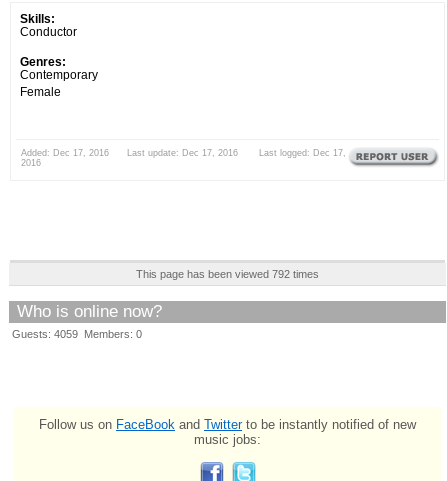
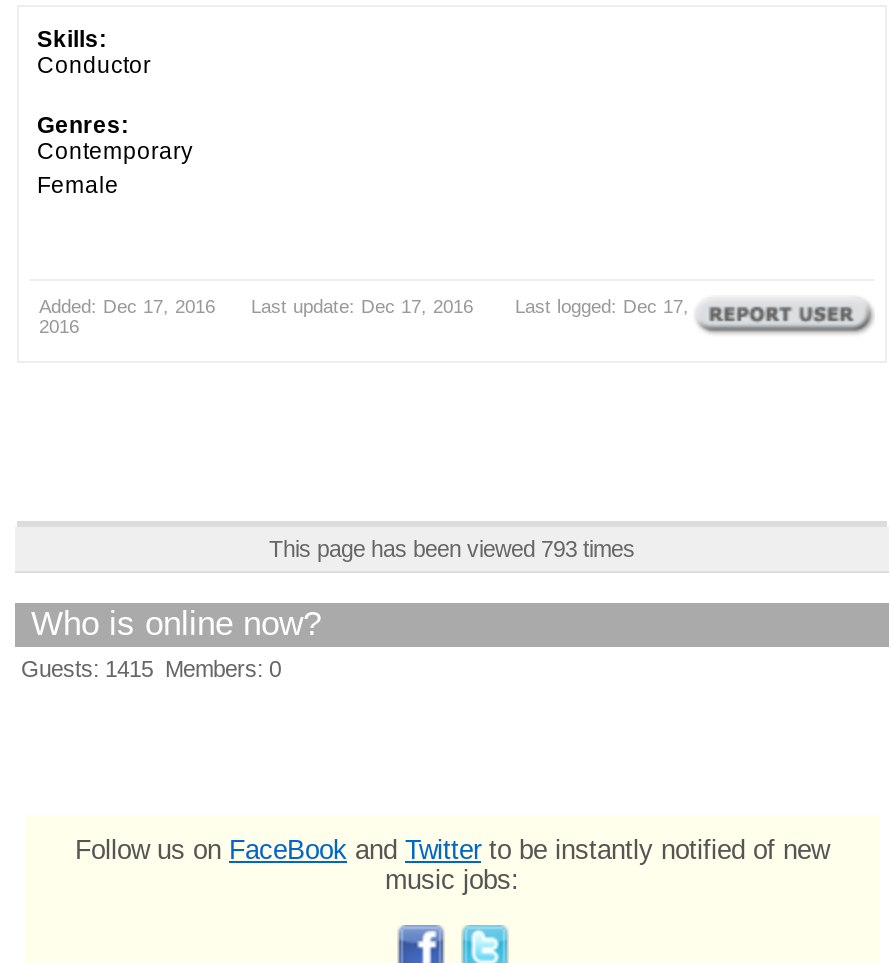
- This page has been viewed 792 times
+ This page has been viewed 793 times

- Guests: 4059 Members: 0
+ Guests: 1415 Members: 0
